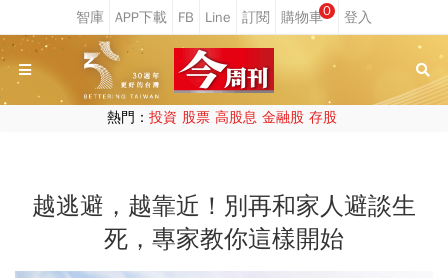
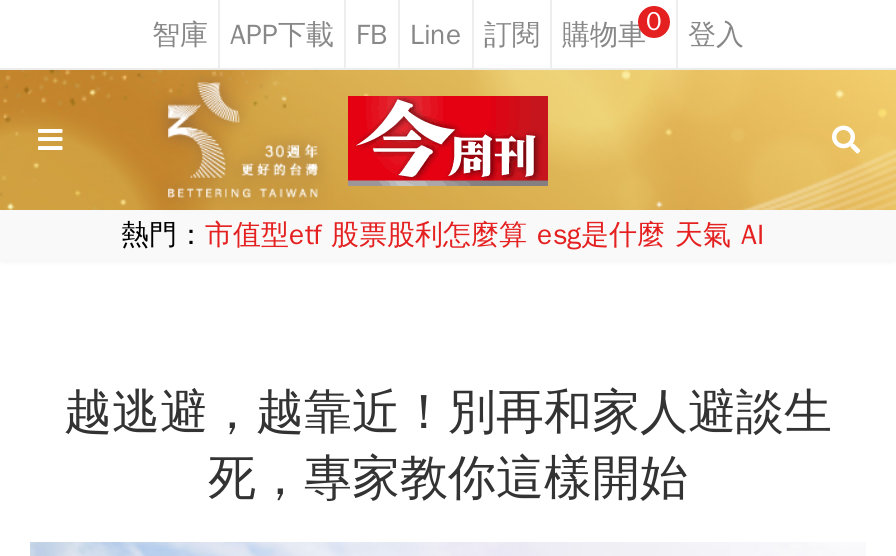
- 熱門：投資 股票 高股息 金融股 存股
+ 熱門：市值型etf 股票股利怎麼算 esg是什麼 天氣 AI
